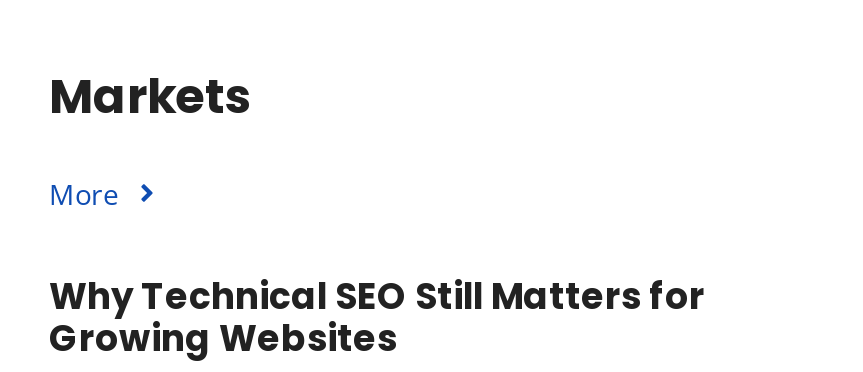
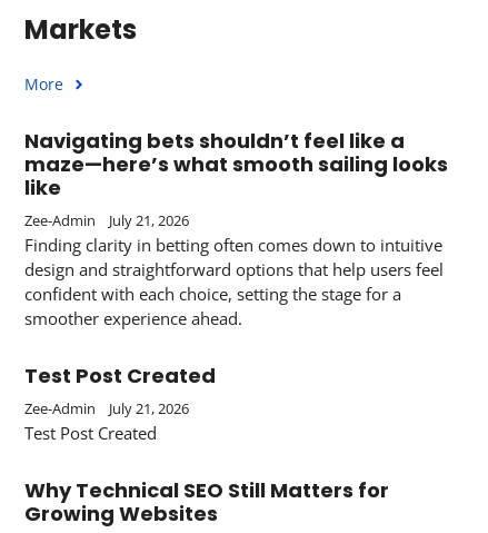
+ Navigating bets shouldn’t feel like a
+ maze—here’s what smooth sailing looks
+ like
+ Zee-Admin
+ July 21, 2026
+ Finding clarity in betting often comes down to intuitive
+ design and straightforward options that help users feel
+ confident with each choice, setting the stage for a
+ smoother experience ahead.
+ Test Post Created
+ Zee-Admin
+ July 21, 2026
+ Test Post Created
